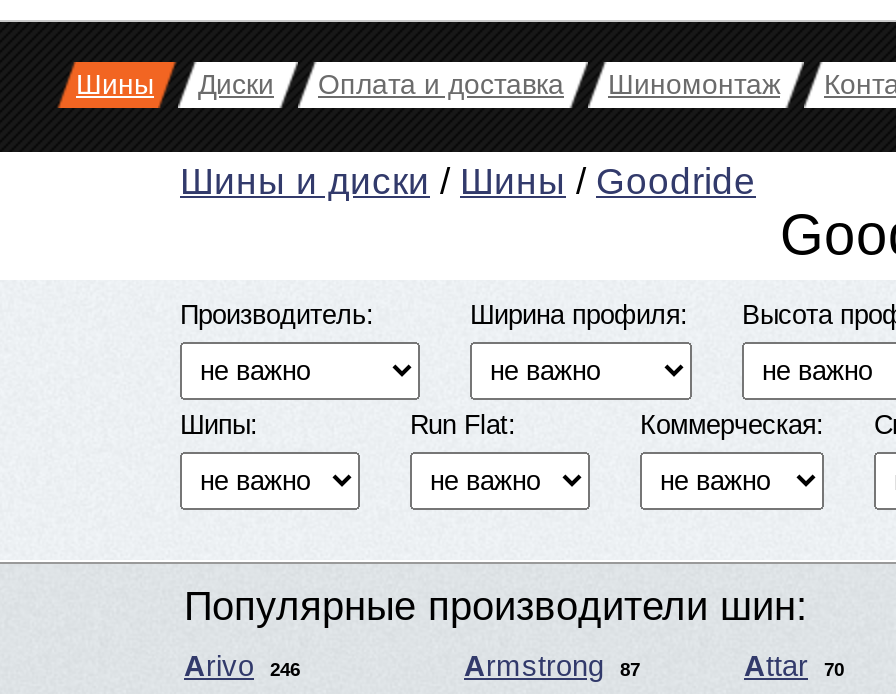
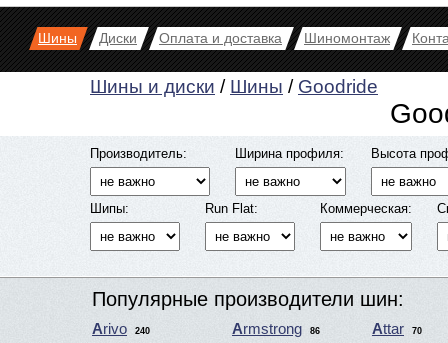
- Arivo 246
+ Arivo 240

- Armstrong 87
+ Armstrong 86
